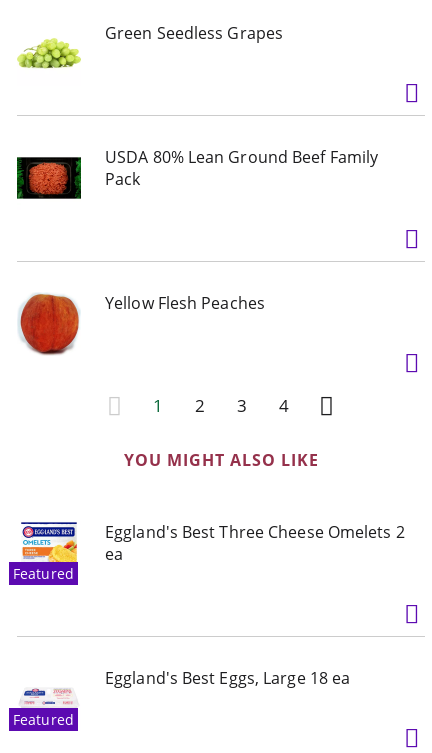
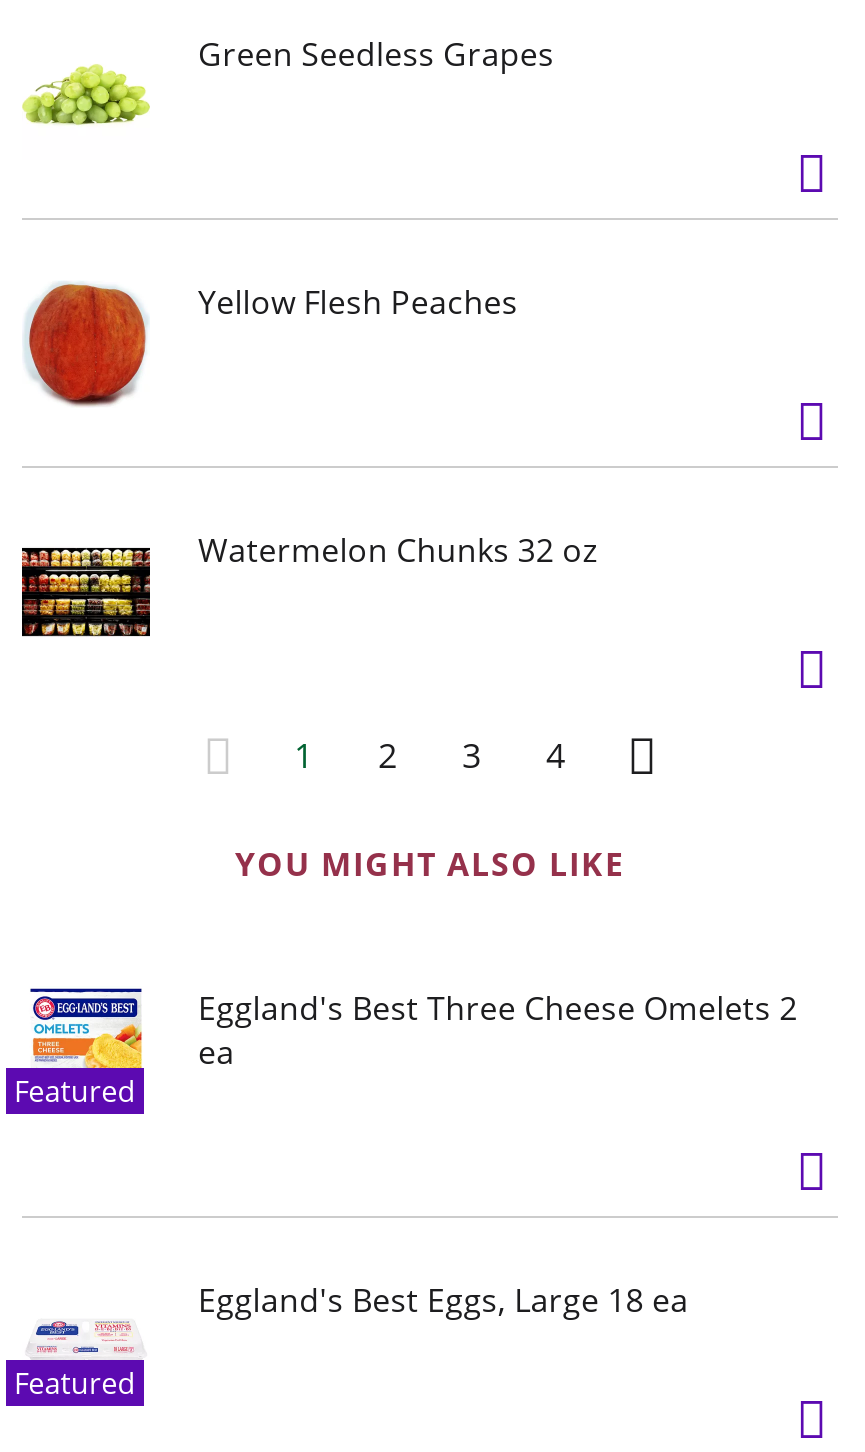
- [image]
- USDA 80% Lean Ground Beef Family
- Pack

moved up: [image] | Yellow Flesh Peaches

+ [image]
+ Watermelon Chunks 32 oz
